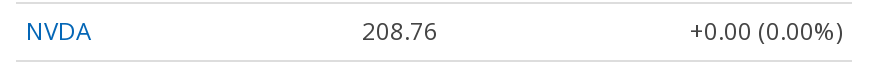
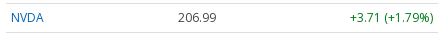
- 208.76
+ 206.99

- +0.00 (0.00%)
+ +3.71 (+1.79%)
